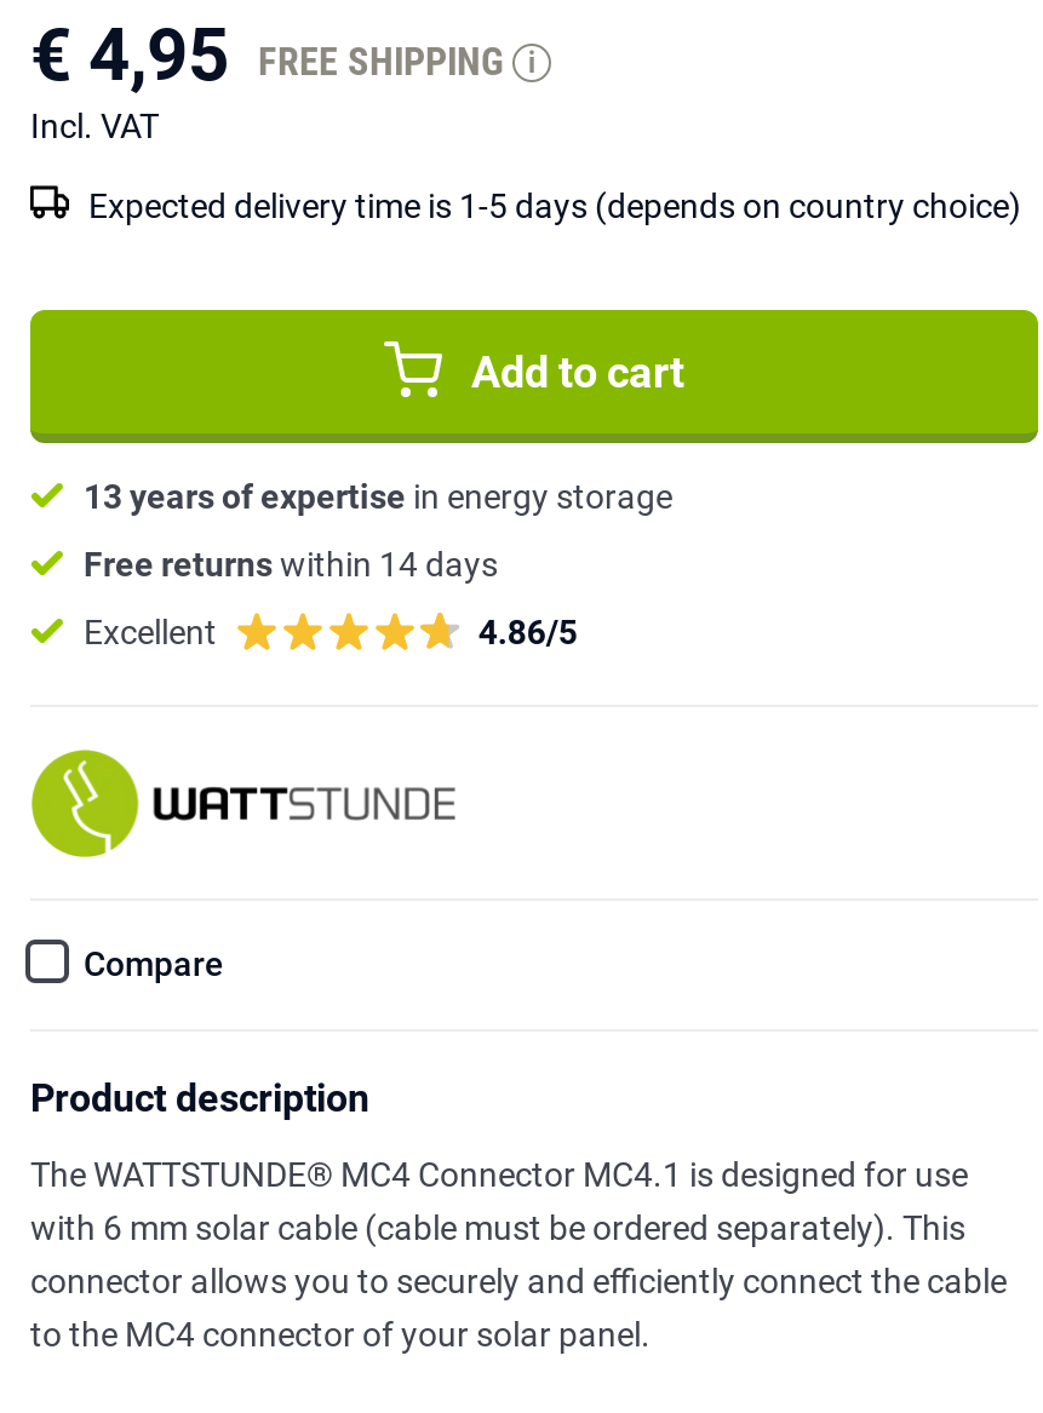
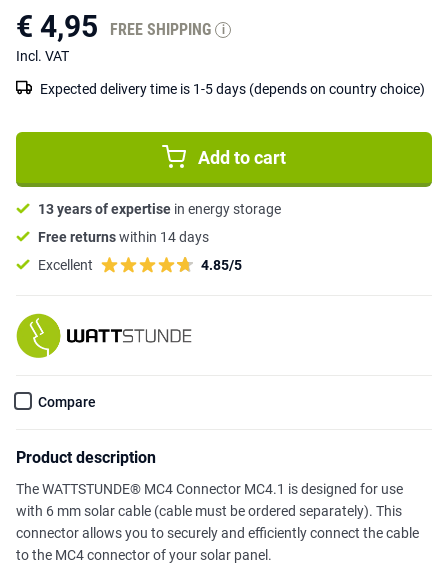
- 4.86/5
+ 4.85/5
